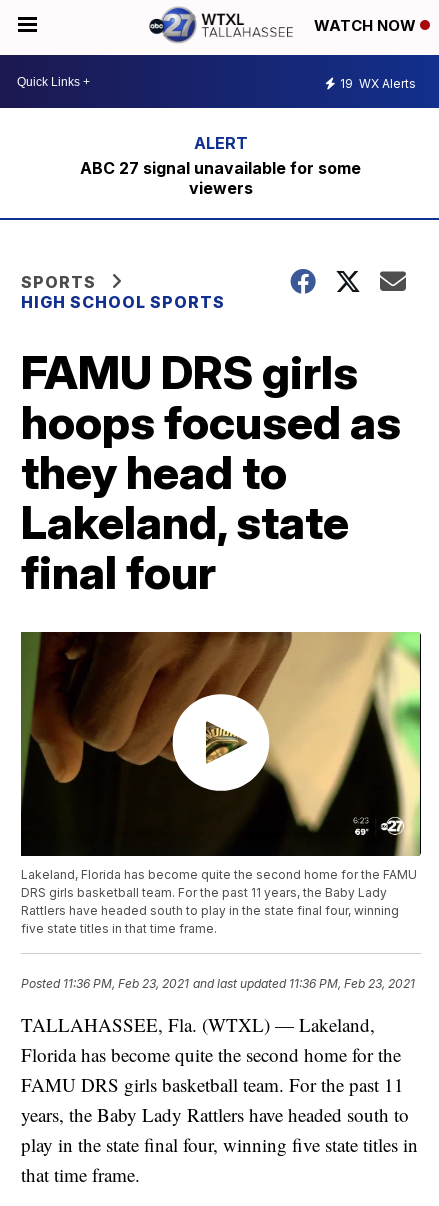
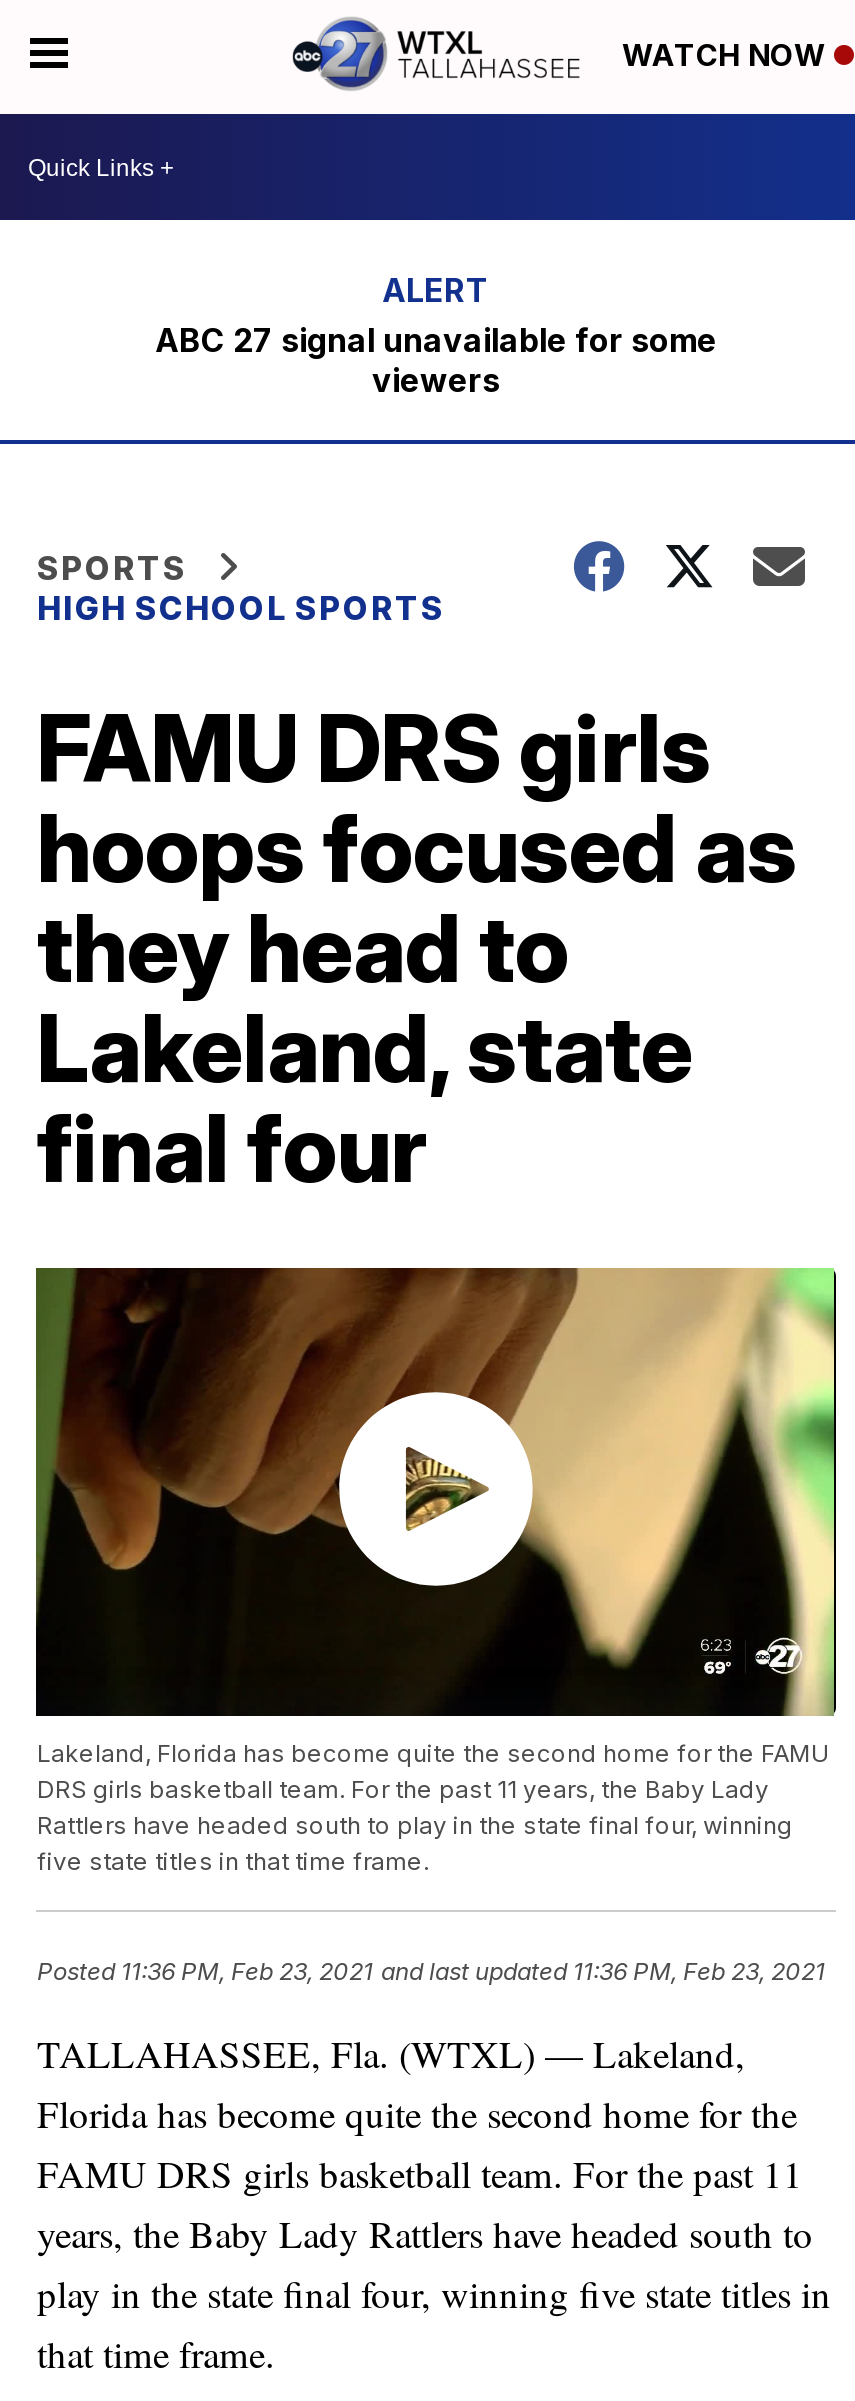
- 19 WX Alerts
